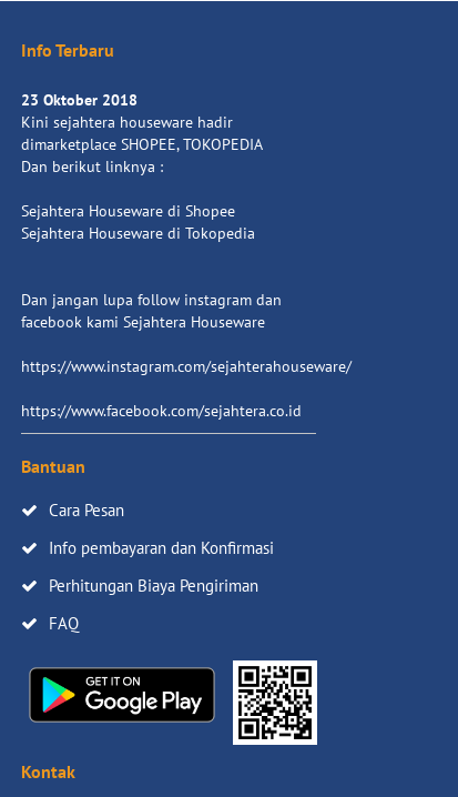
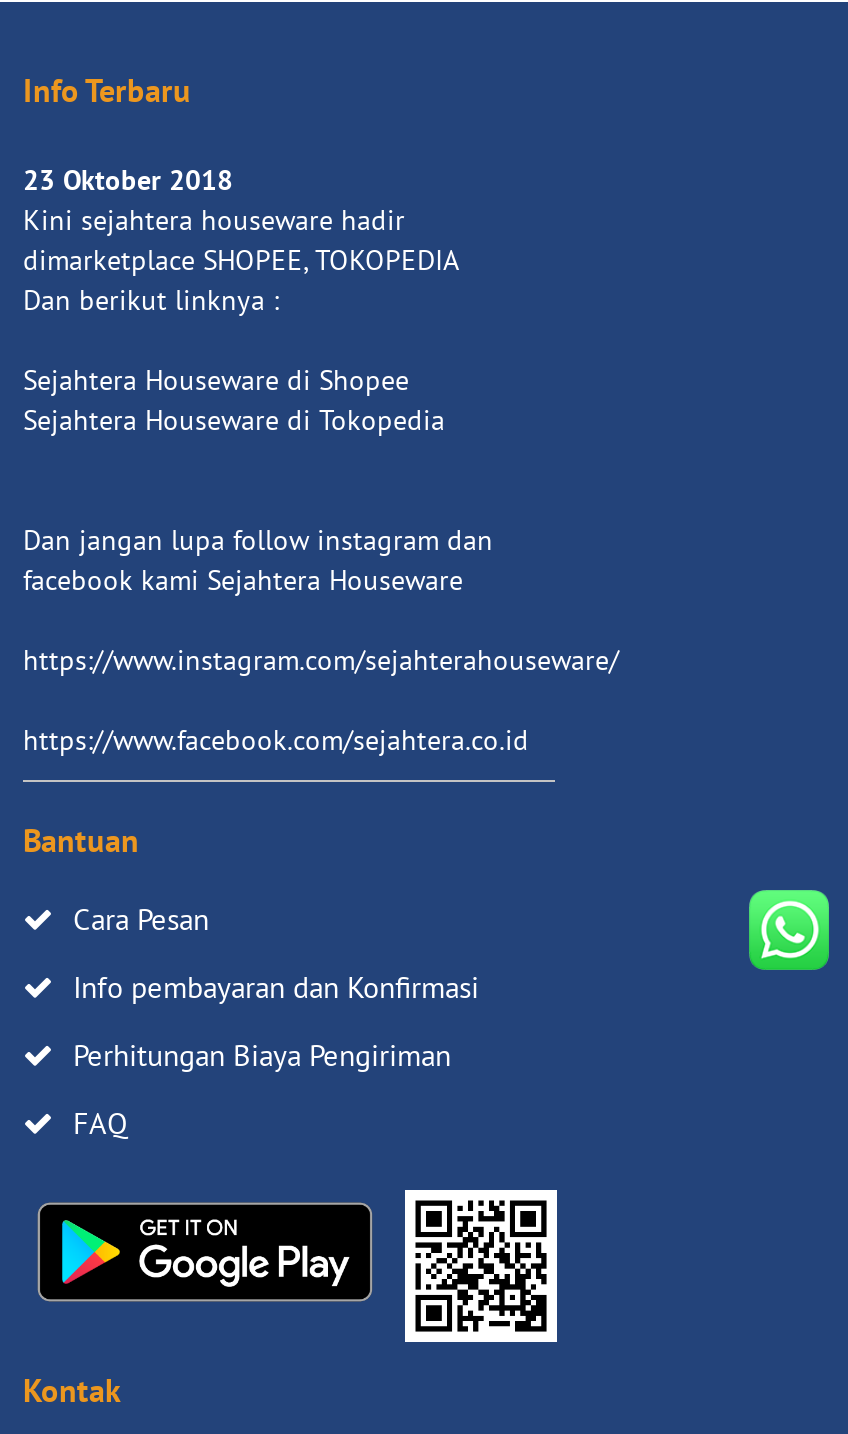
+ [image]
